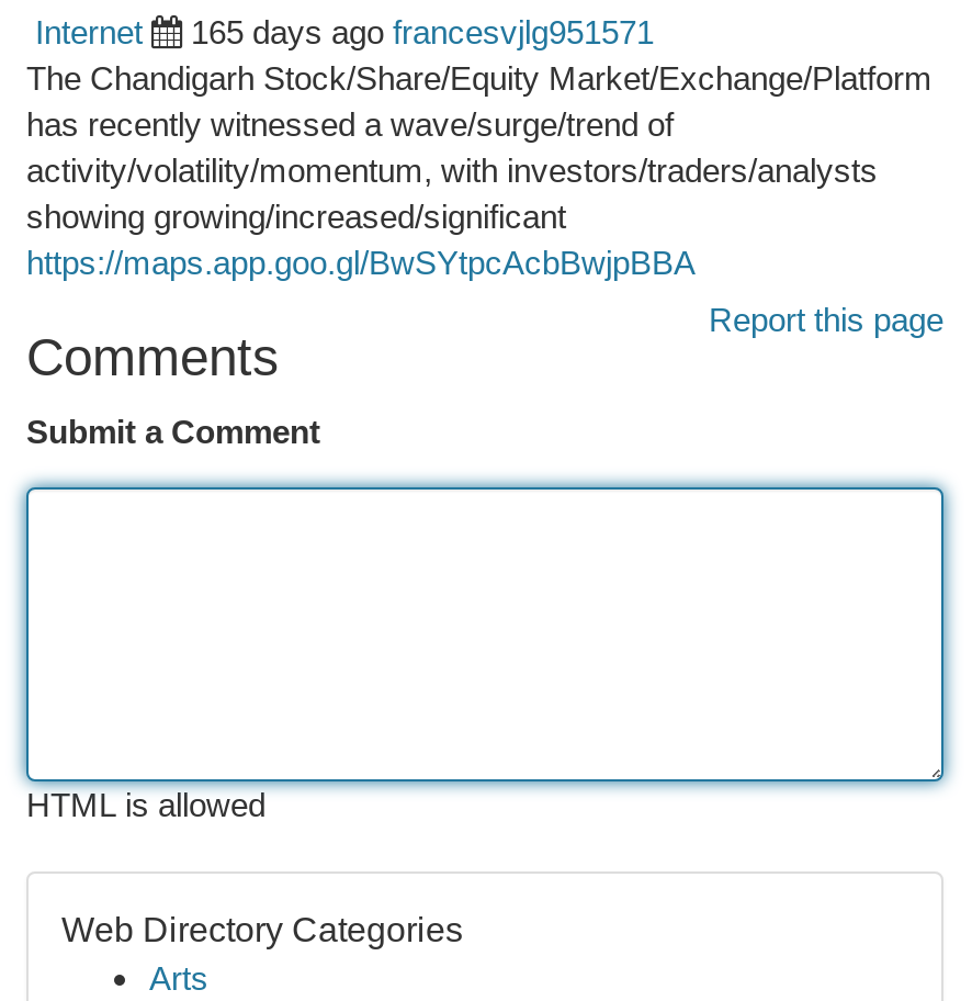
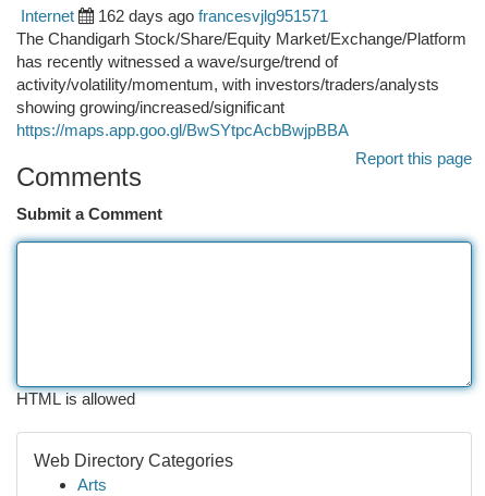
- 165 days ago francesvjlg951571
+ 162 days ago francesvjlg951571
